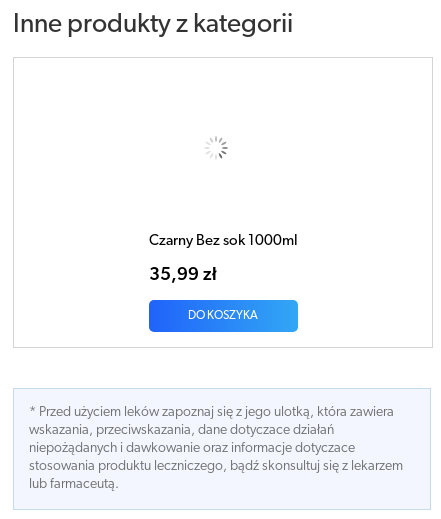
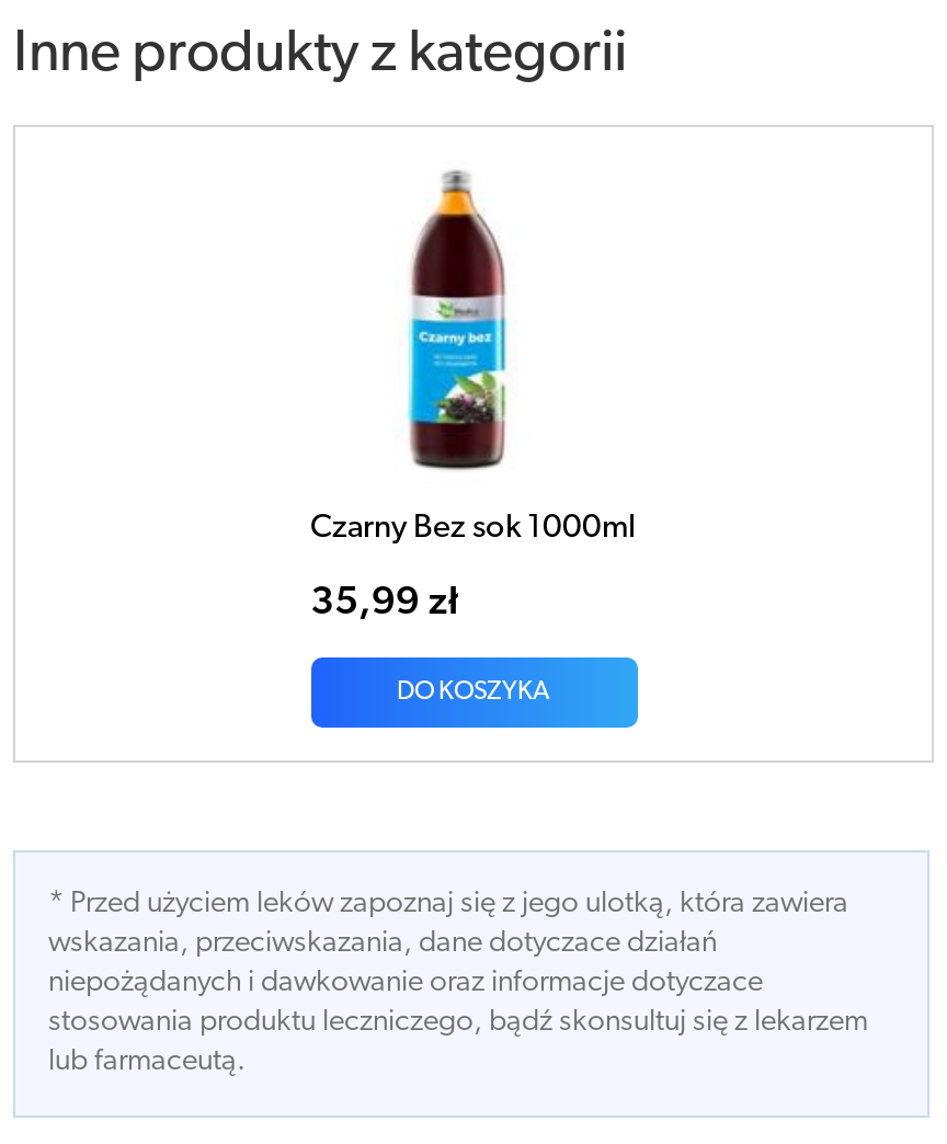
+ [image]
